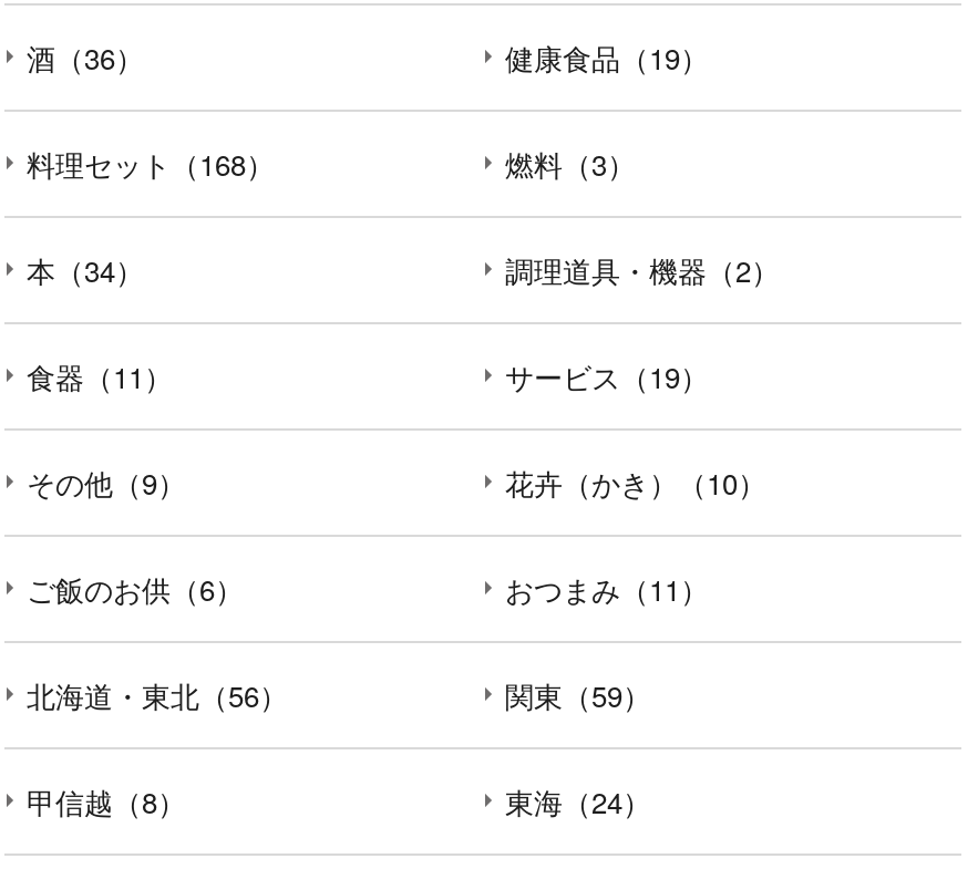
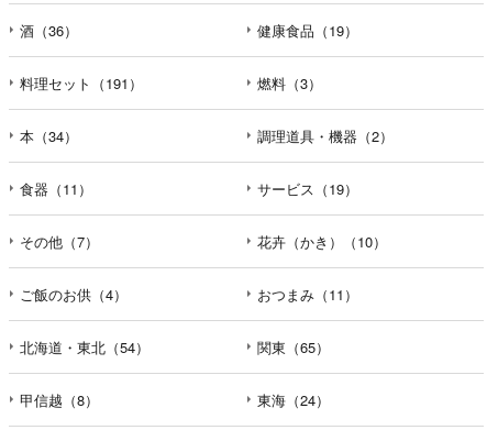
- 料理セット（168）
+ 料理セット（191）

- その他（9）
+ その他（7）

- ご飯のお供（6）
+ ご飯のお供（4）

- 北海道・東北（56）
+ 北海道・東北（54）

- 関東（59）
+ 関東（65）
